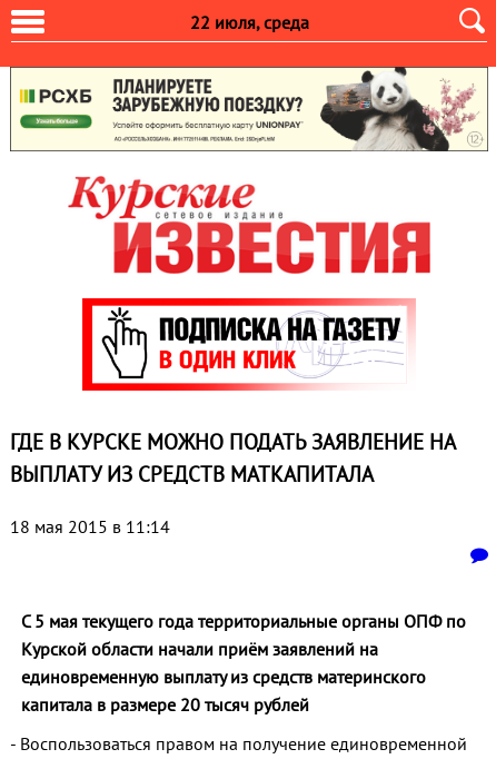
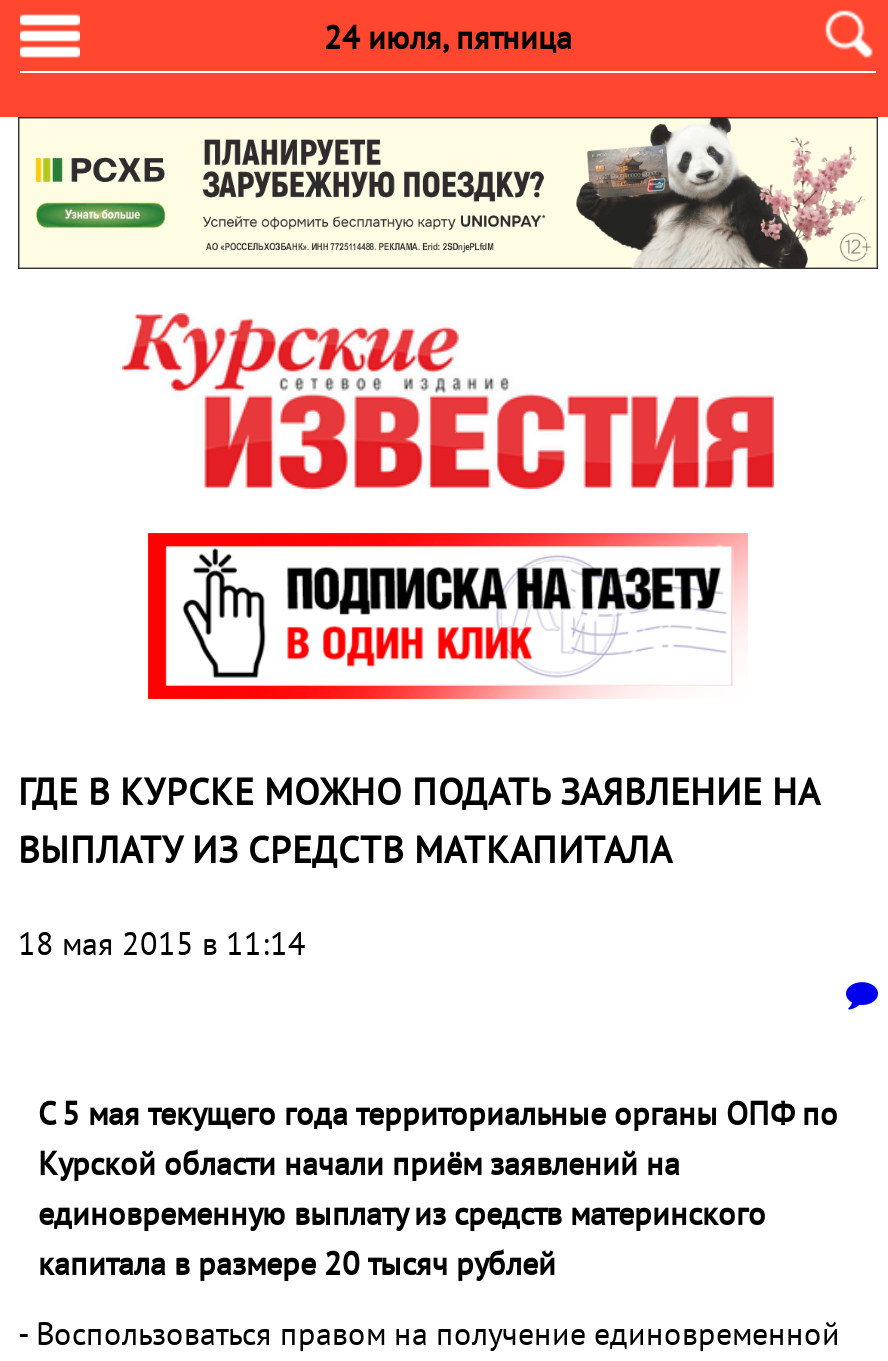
- 22 июля, среда
+ 24 июля, пятница
